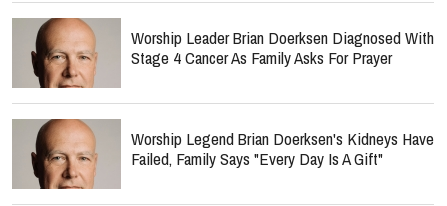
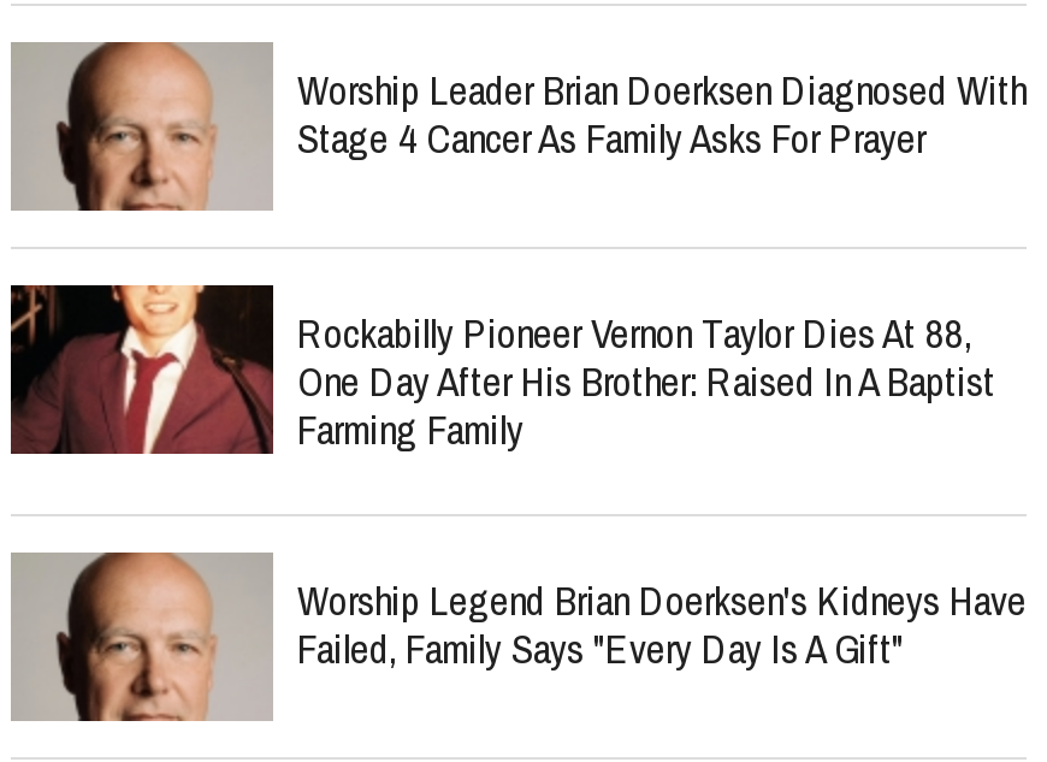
+ [image]
+ Rockabilly Pioneer Vernon Taylor Dies At 88,
+ One Day After His Brother: Raised In A Baptist
+ Farming Family
